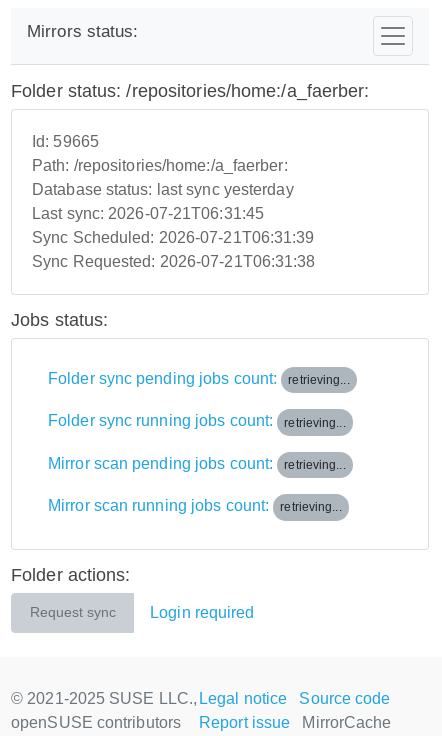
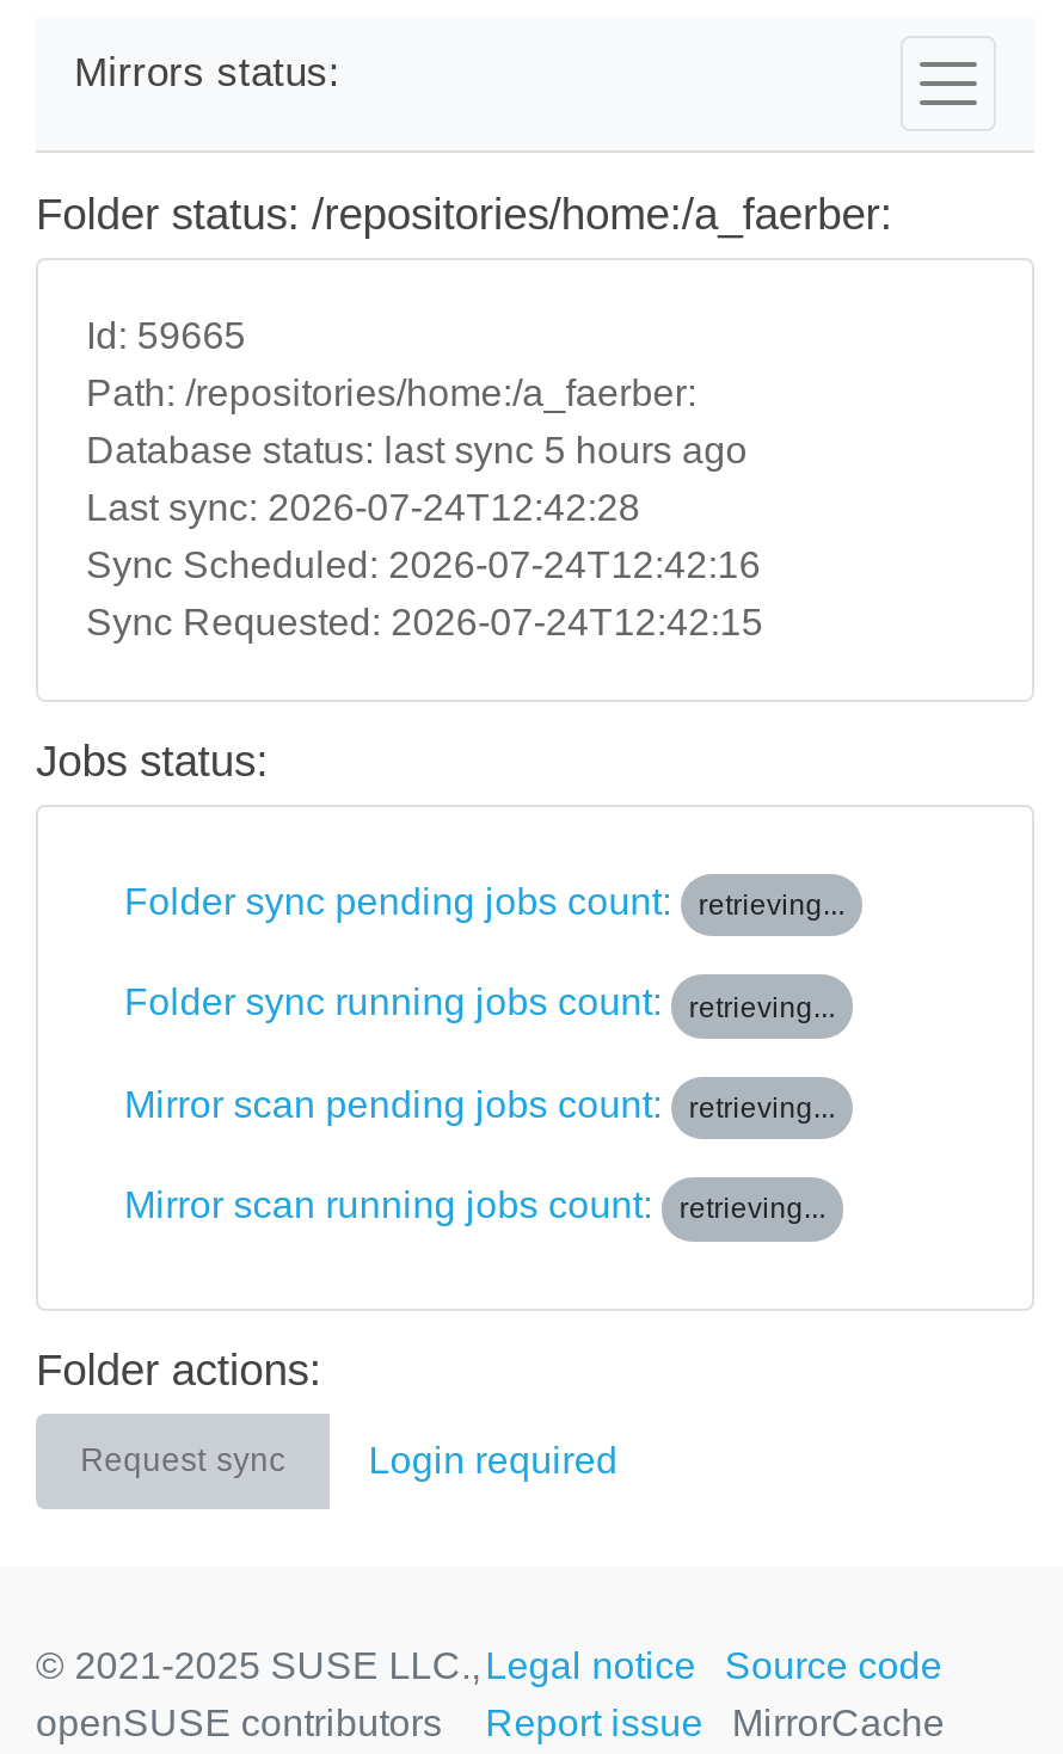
- Database status: last sync yesterday
- Last sync: 2026-07-21T06:31:45
- Sync Scheduled: 2026-07-21T06:31:39
- Sync Requested: 2026-07-21T06:31:38
+ Database status: last sync 5 hours ago
+ Last sync: 2026-07-24T12:42:28
+ Sync Scheduled: 2026-07-24T12:42:16
+ Sync Requested: 2026-07-24T12:42:15
